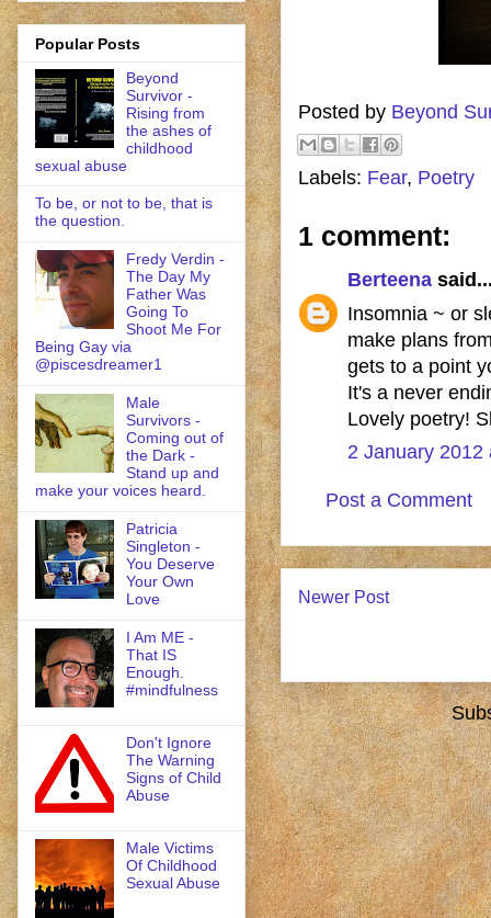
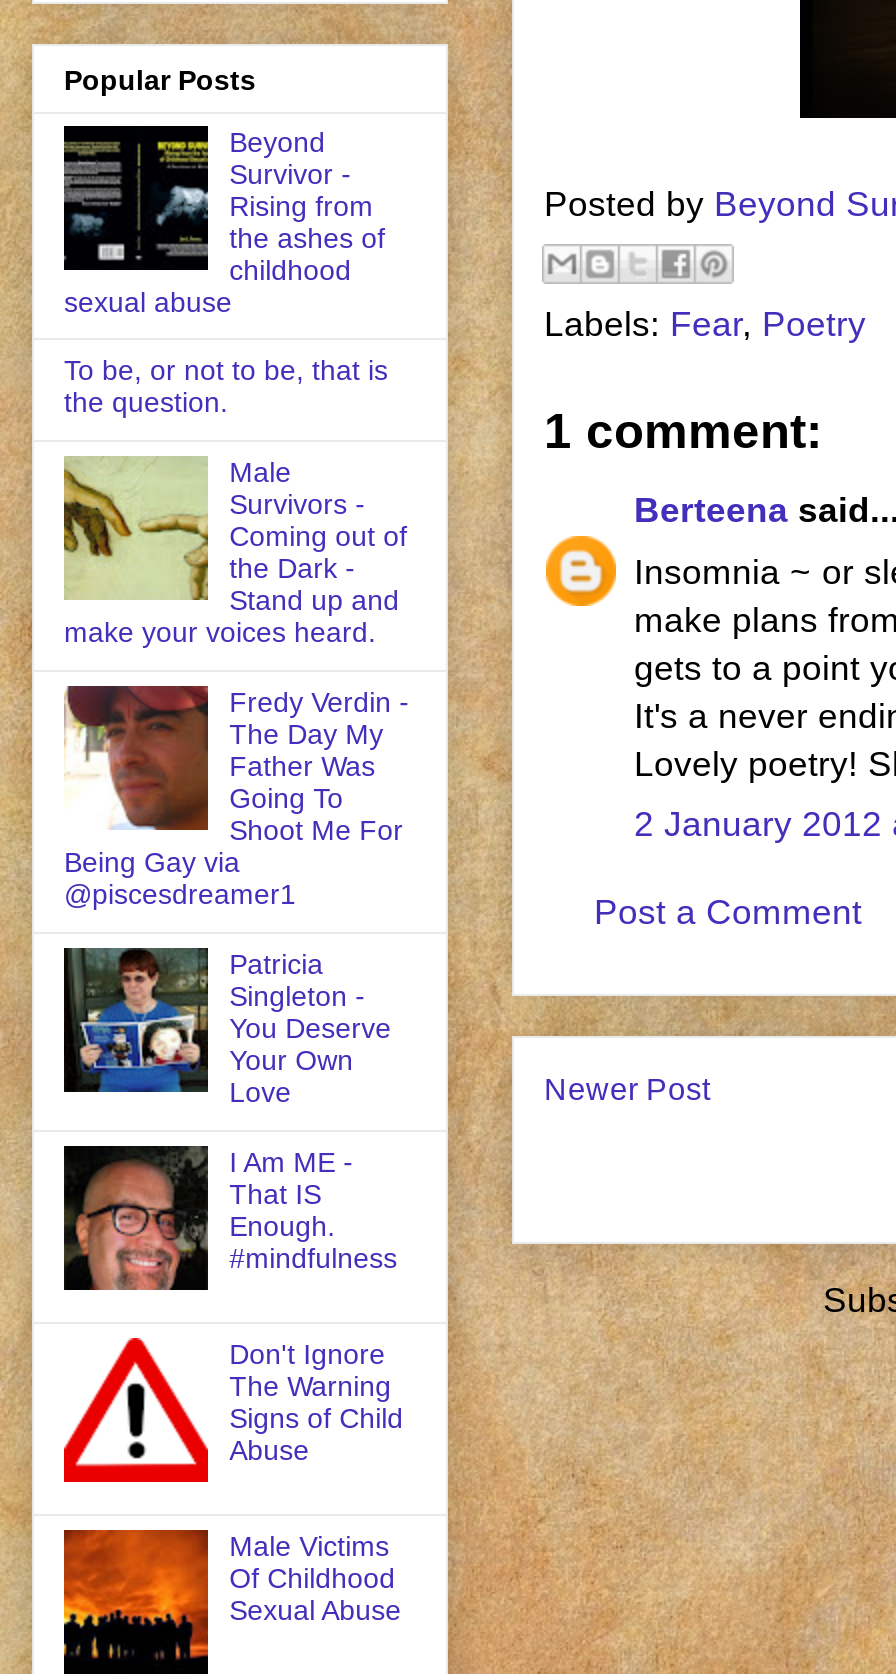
moved down: [image] | Fredy Verdin - | The Day My | Father Was | Going To | Shoot Me For | Being Gay via | @piscesdreamer1

moved up: [image] | Male | Survivors - | Coming out of | the Dark - | Stand up and | make your voices heard.
